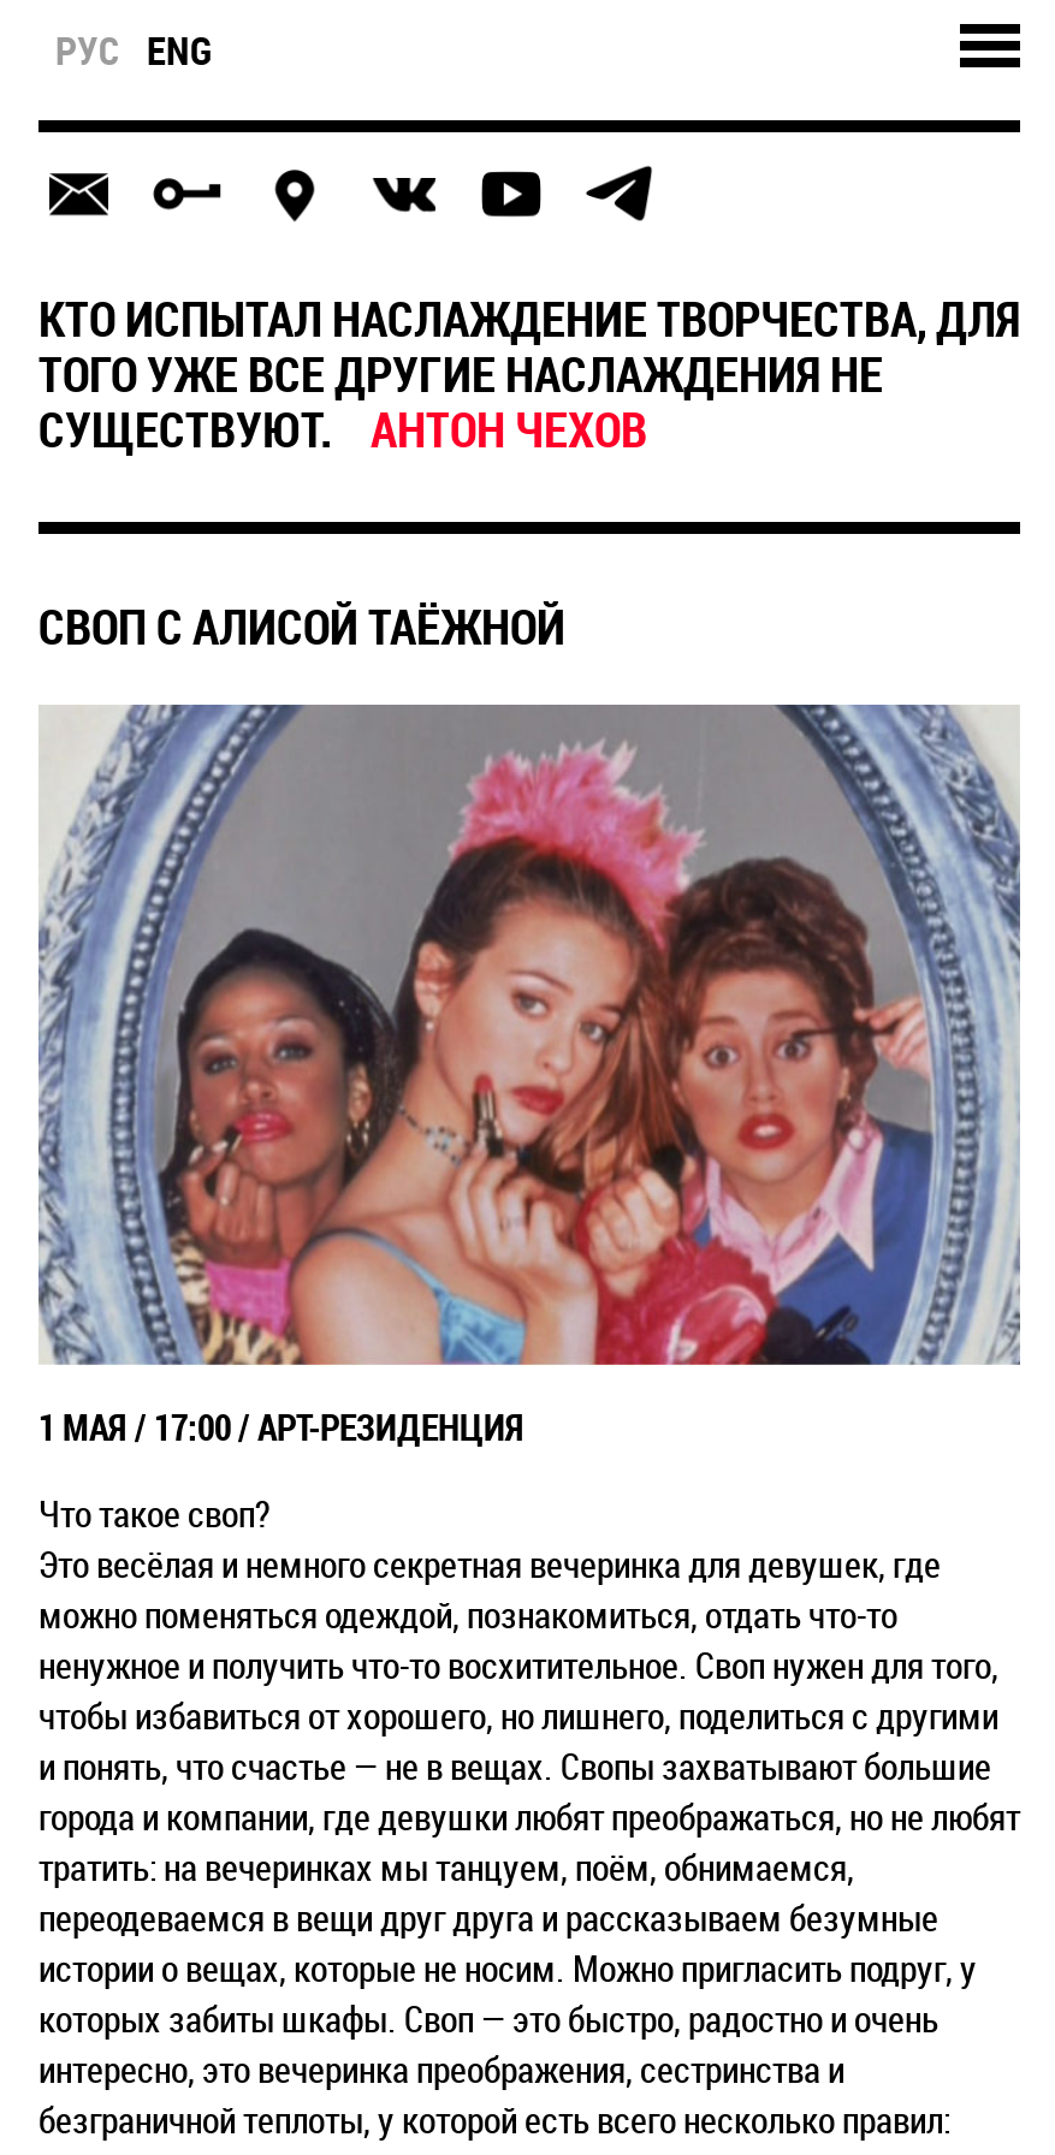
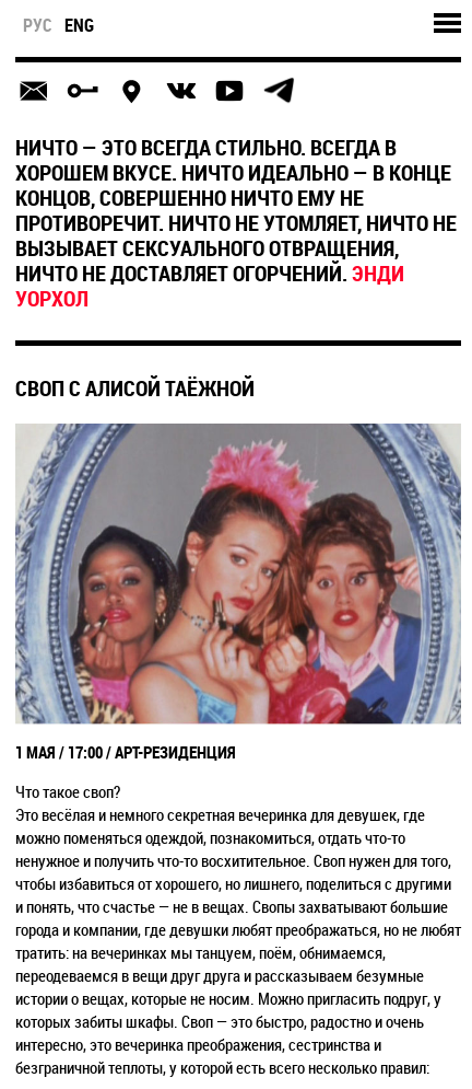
- КТО ИСПЫТАЛ НАСЛАЖДЕНИЕ ТВОРЧЕСТВА, ДЛЯ
- ТОГО УЖЕ ВСЕ ДРУГИЕ НАСЛАЖДЕНИЯ НЕ
- СУЩЕСТВУЮТ. АНТОН ЧЕХОВ
+ НИЧТО — ЭТО ВСЕГДА СТИЛЬНО. ВСЕГДА В
+ ХОРОШЕМ ВКУСЕ. НИЧТО ИДЕАЛЬНО — В КОНЦЕ
+ КОНЦОВ, СОВЕРШЕННО НИЧТО ЕМУ НЕ
+ ПРОТИВОРЕЧИТ. НИЧТО НЕ УТОМЛЯЕТ, НИЧТО НЕ
+ ВЫЗЫВАЕТ СЕКСУАЛЬНОГО ОТВРАЩЕНИЯ,
+ НИЧТО НЕ ДОСТАВЛЯЕТ ОГОРЧЕНИЙ. ЭНДИ
+ УОРХОЛ
